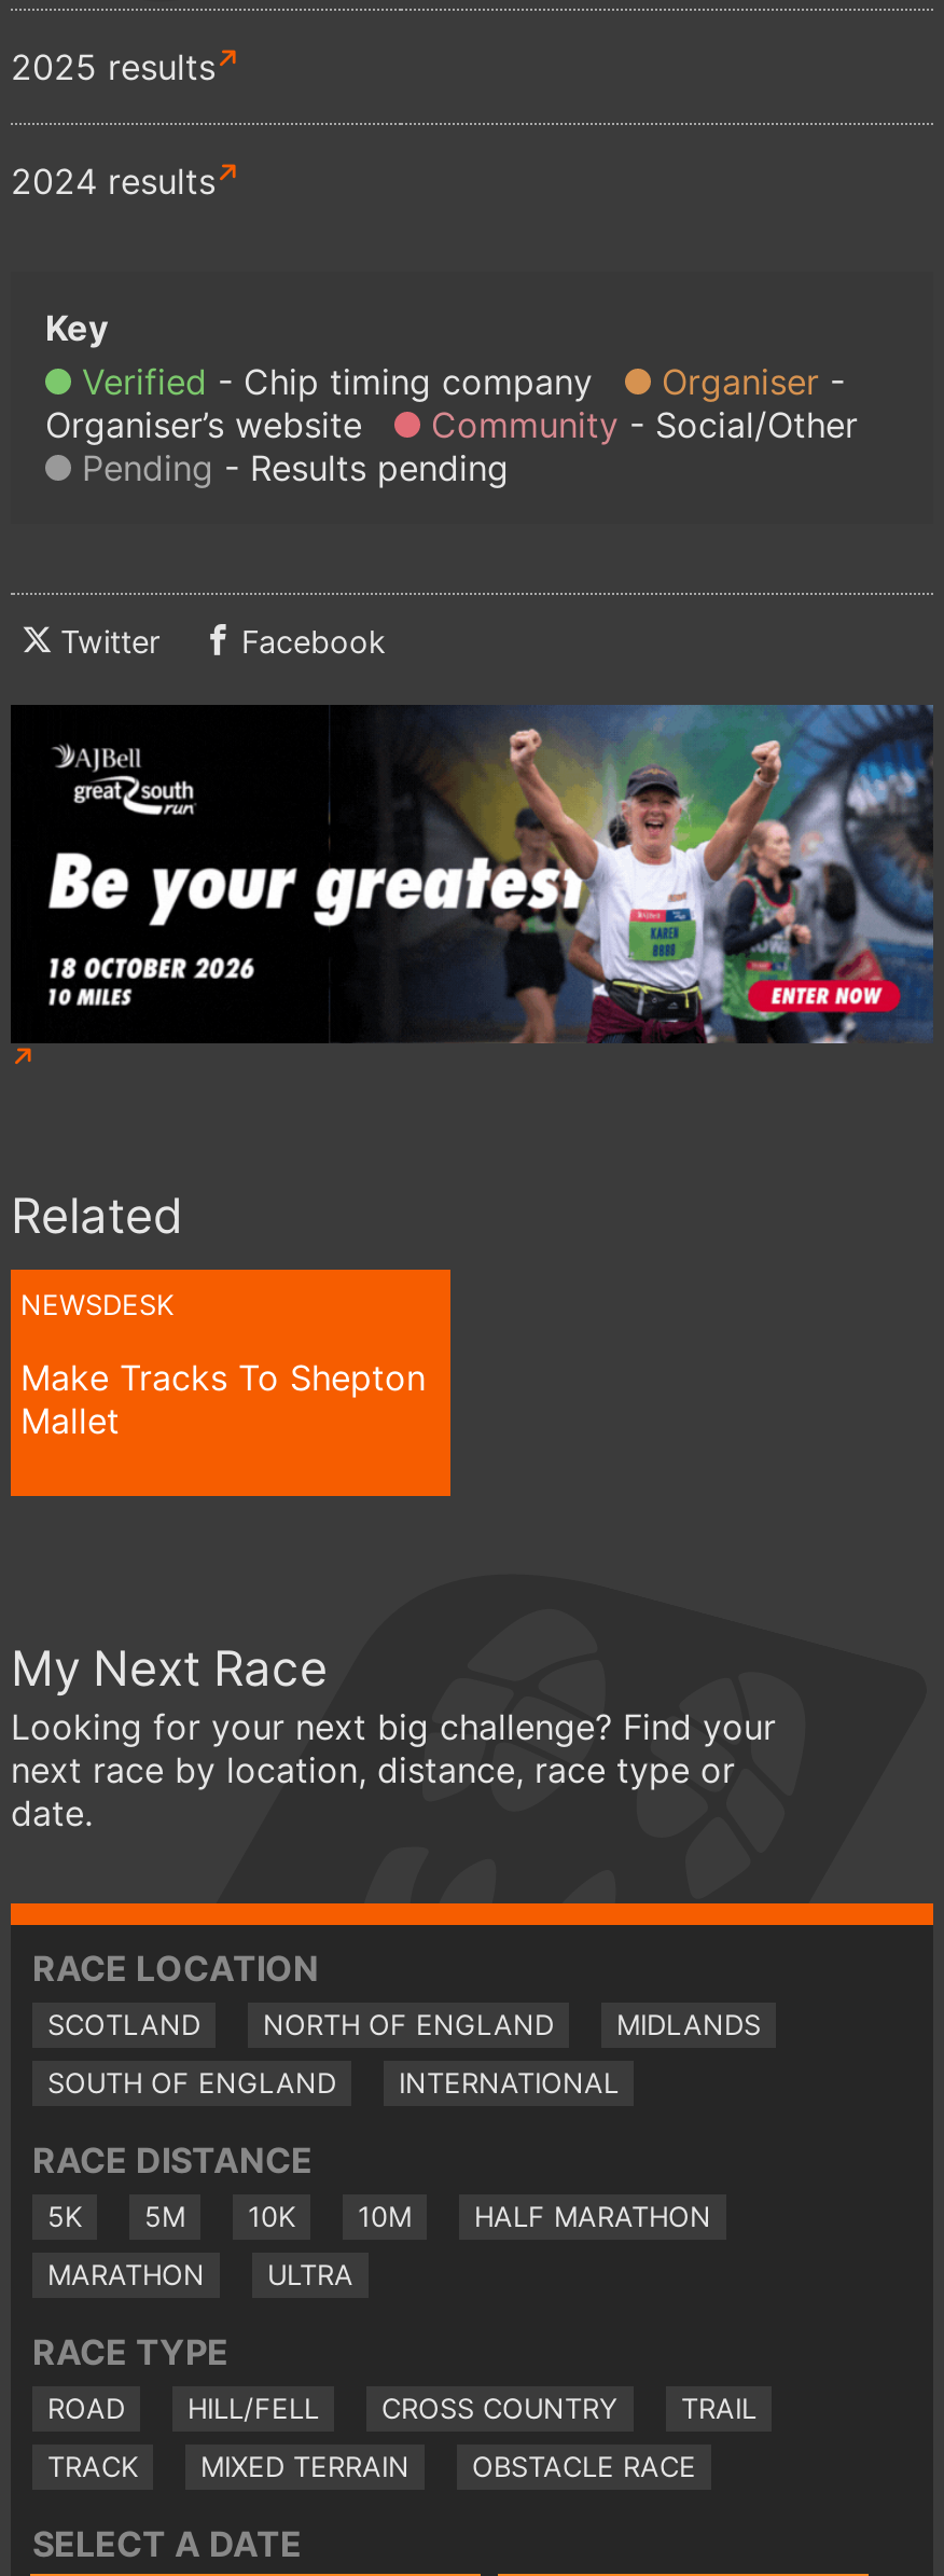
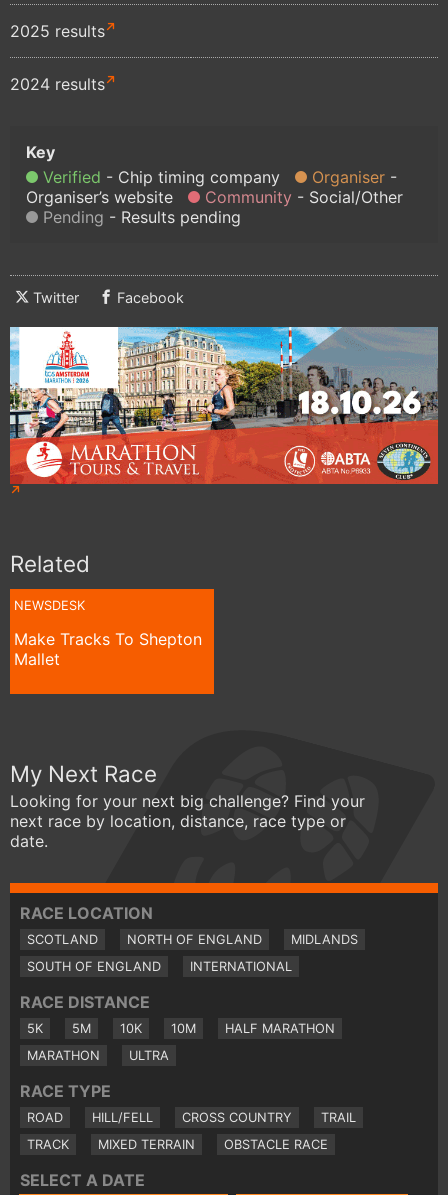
- [image]
+ [image]
